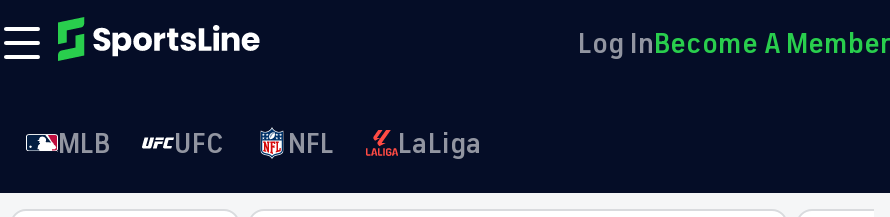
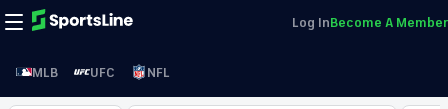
- LaLiga
